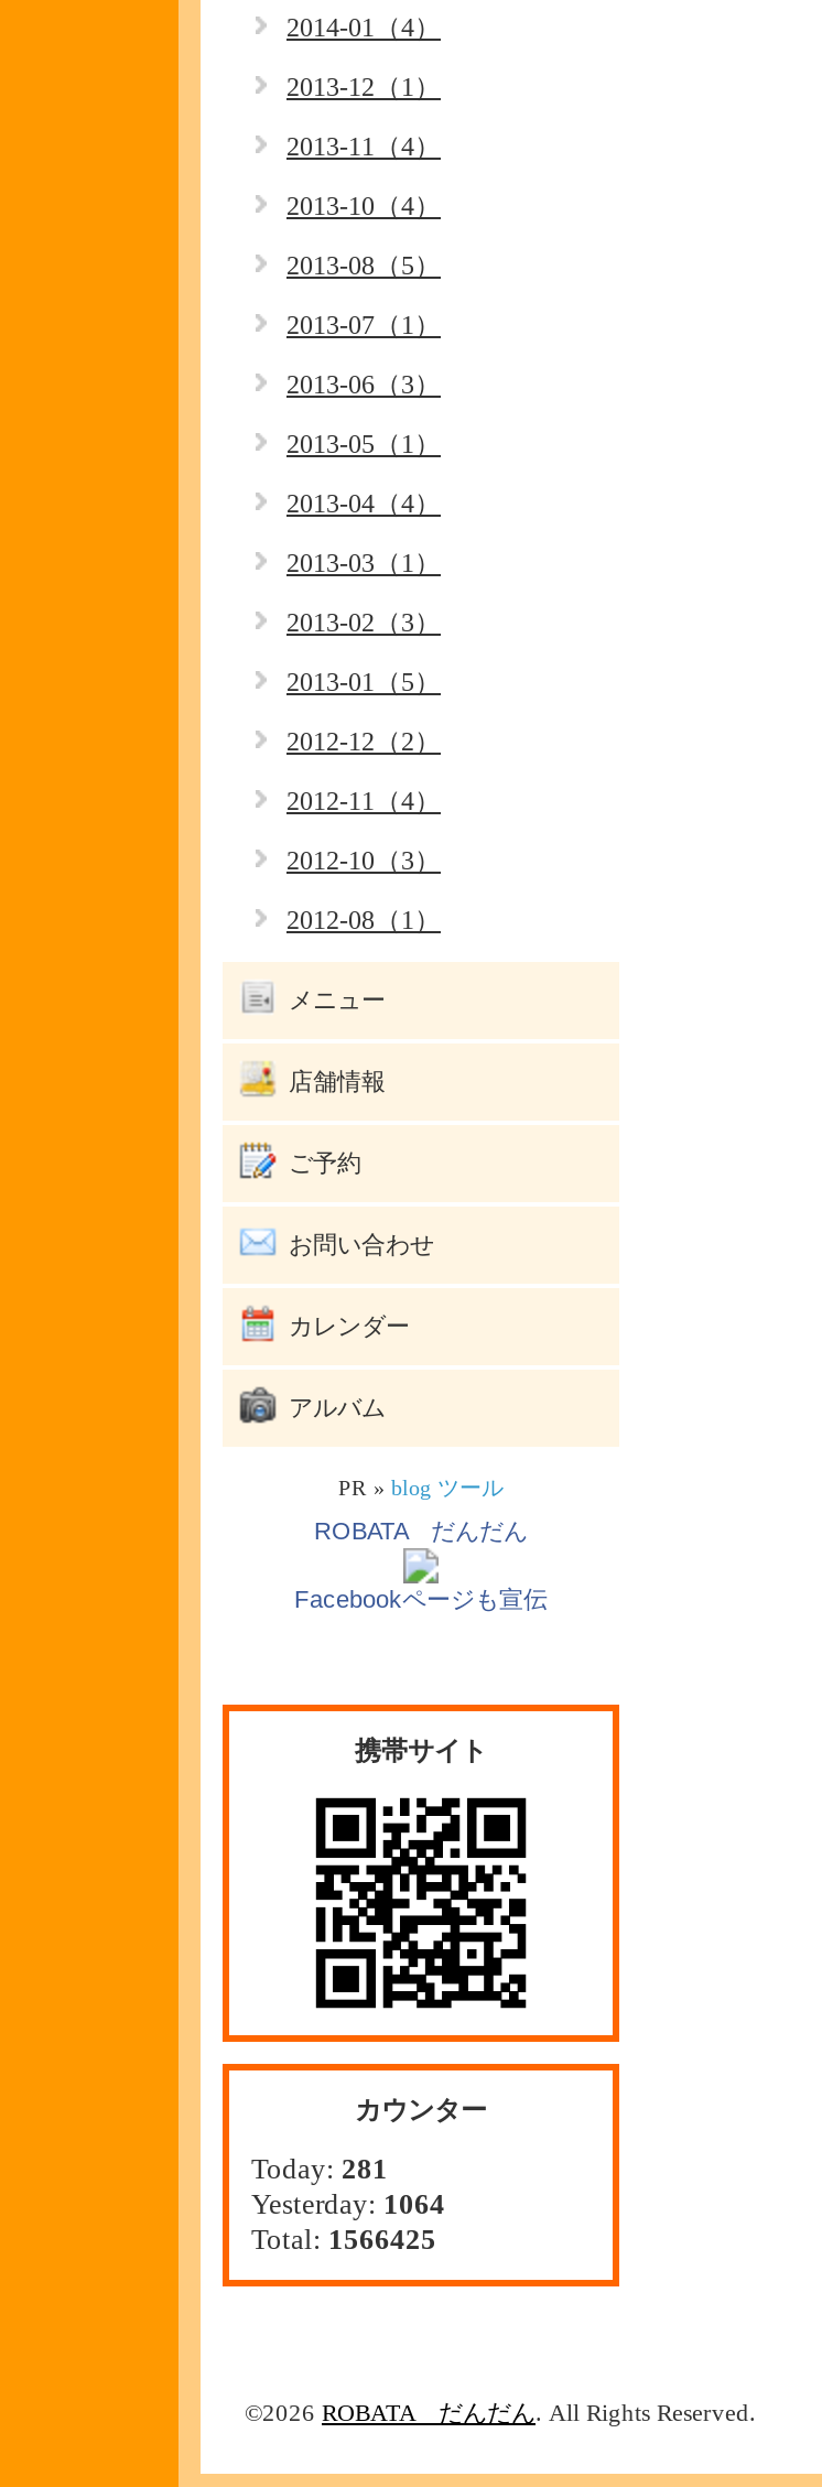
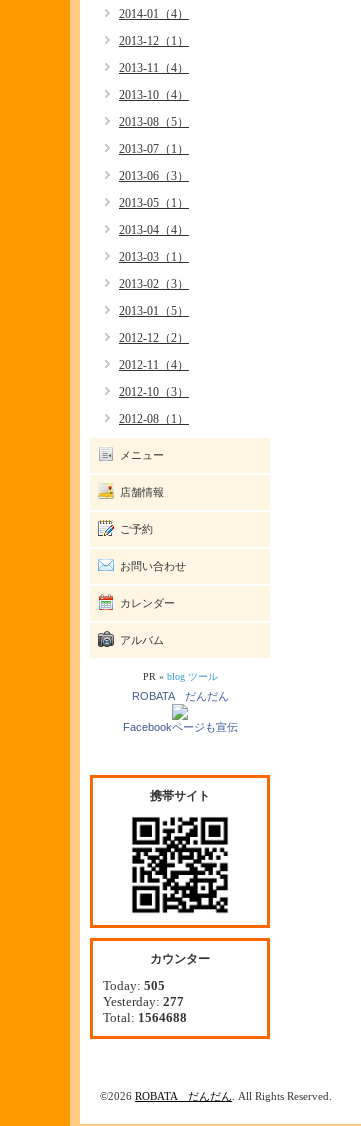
- Today: 281
+ Today: 505

- Yesterday: 1064
+ Yesterday: 277

- Total: 1566425
+ Total: 1564688
